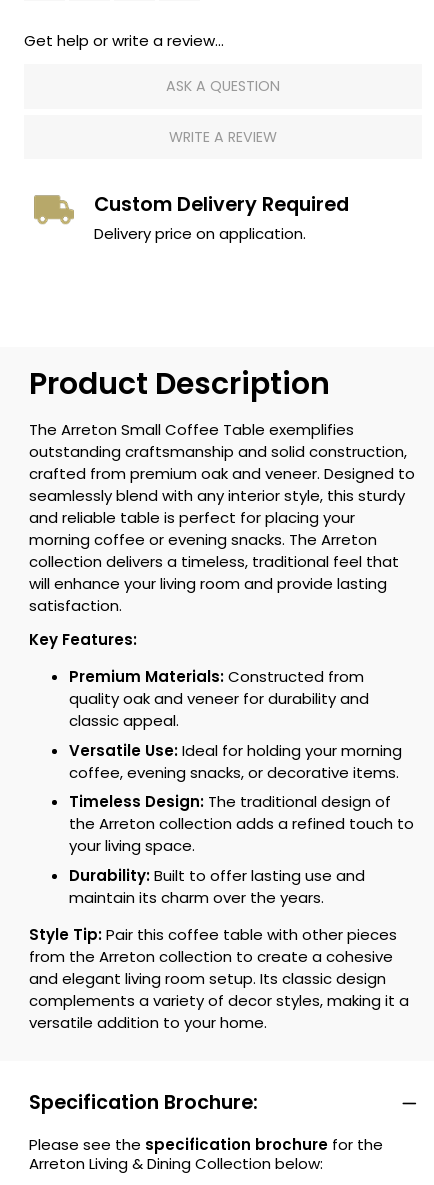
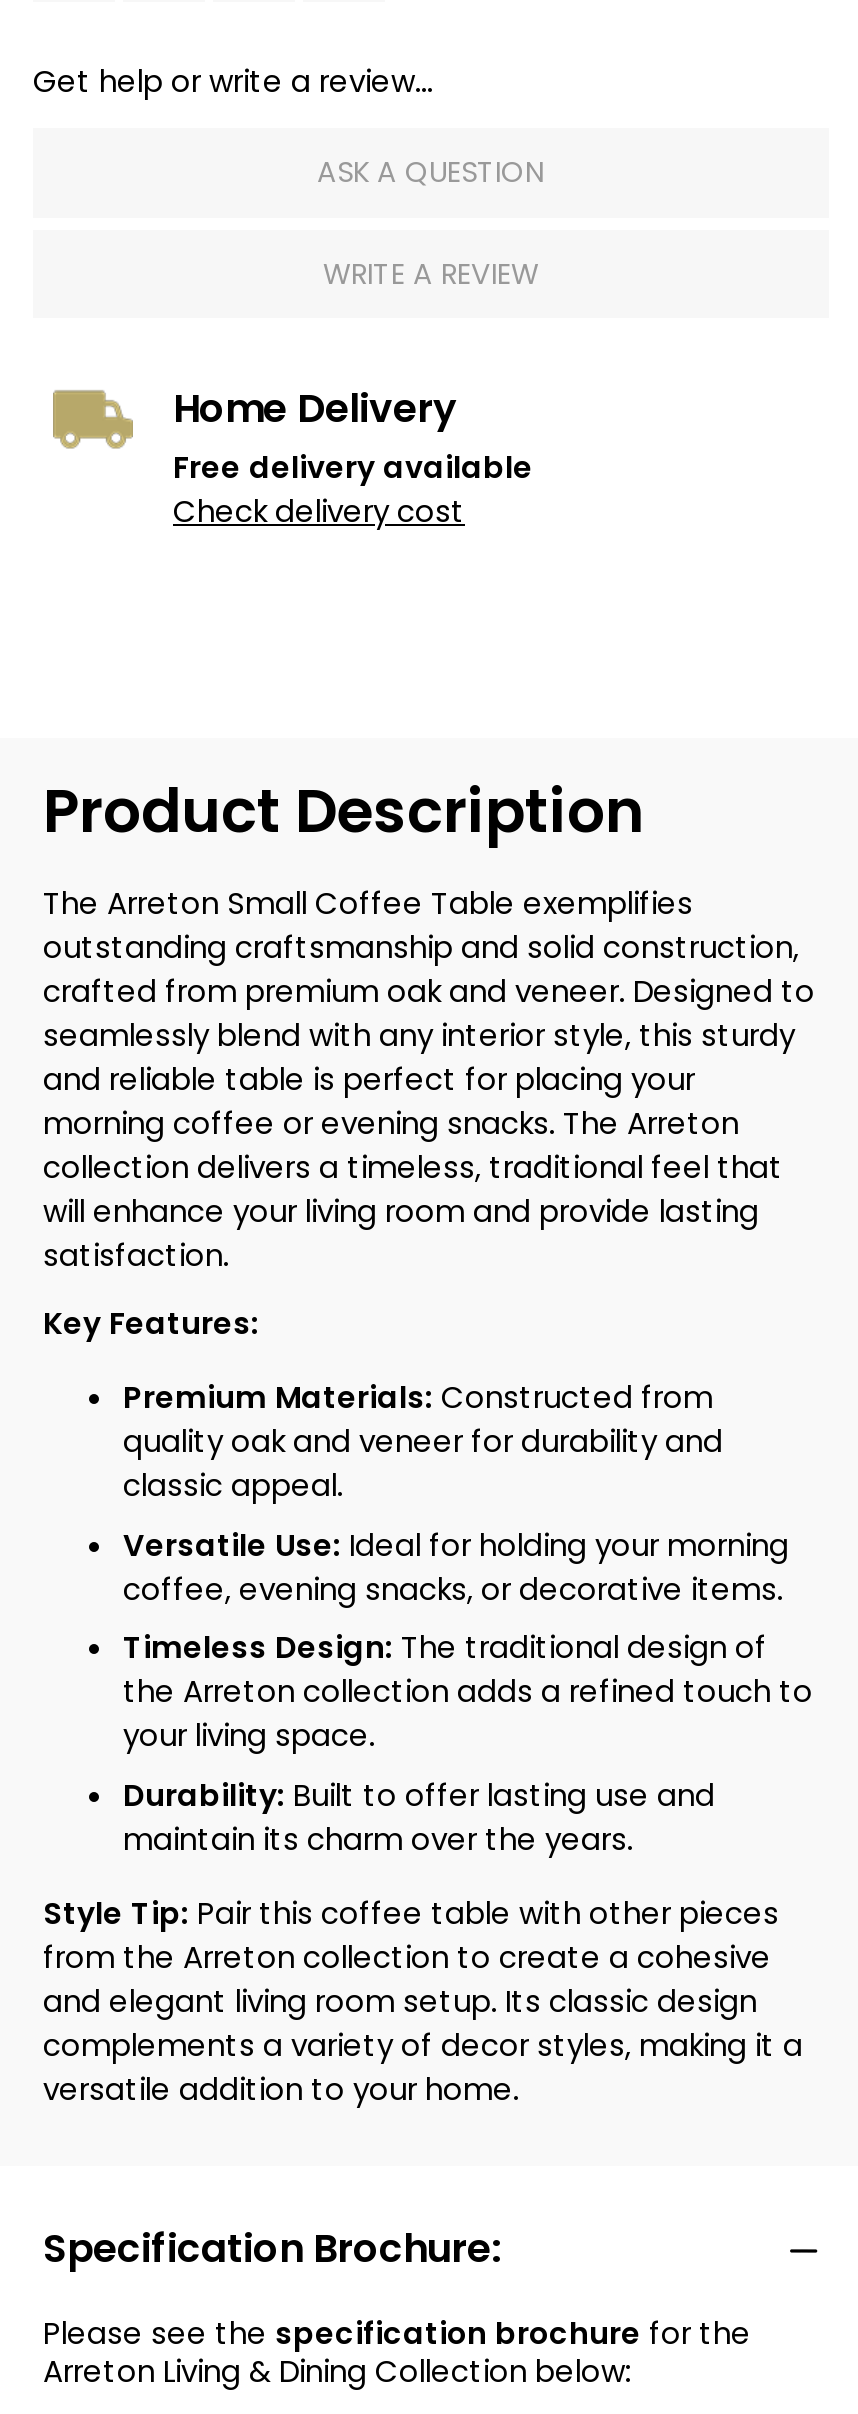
- Custom Delivery Required
- Delivery price on application.
+ Home Delivery
+ Free delivery available
+ Check delivery cost
